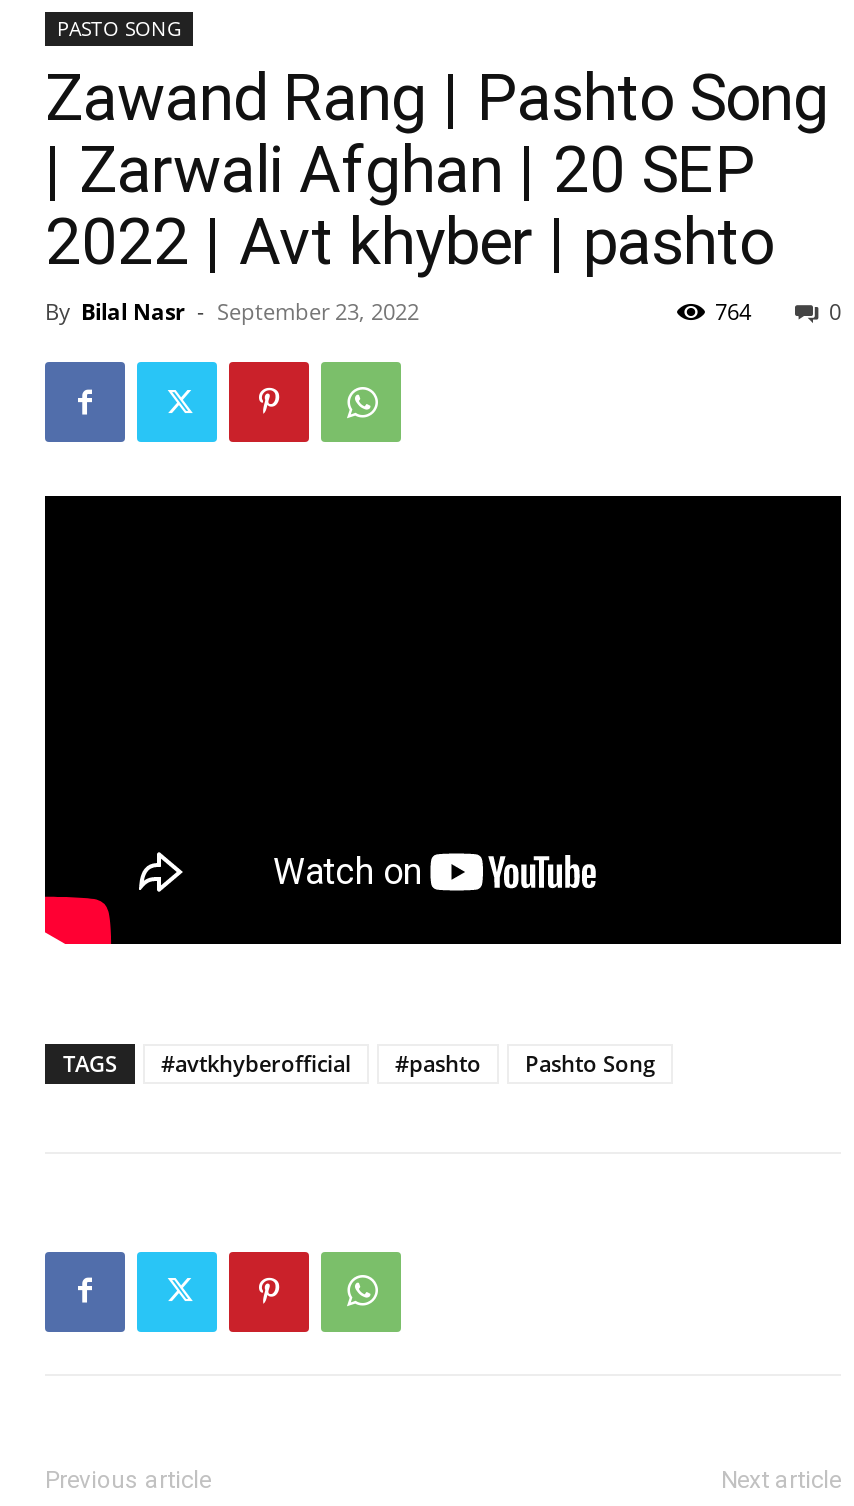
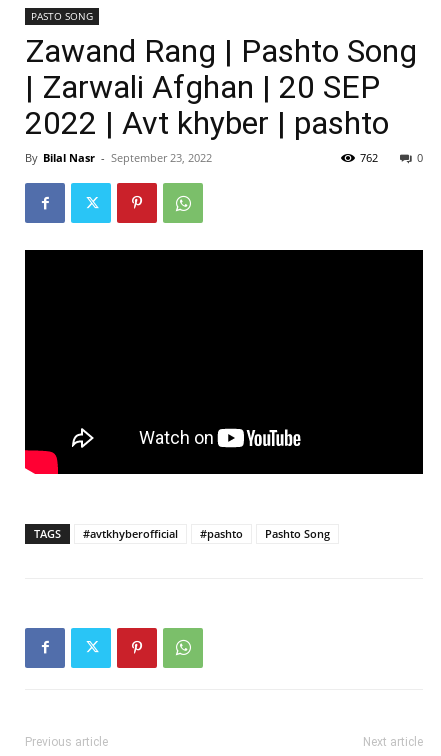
- 764
+ 762
